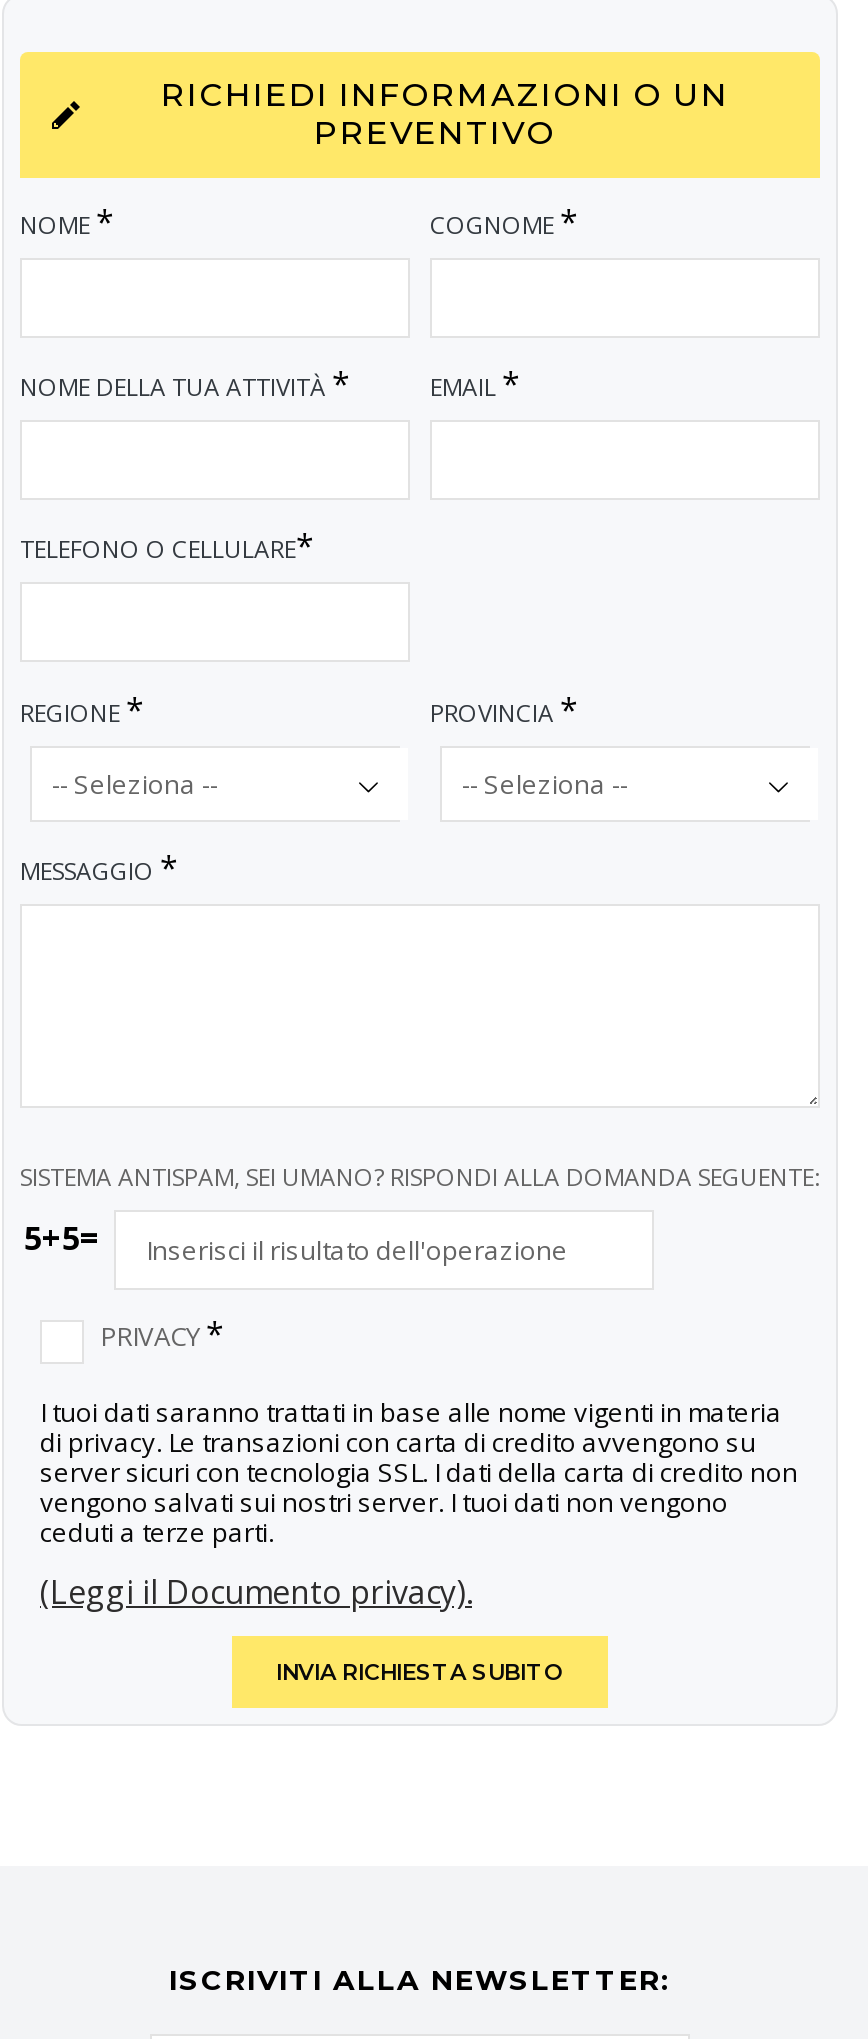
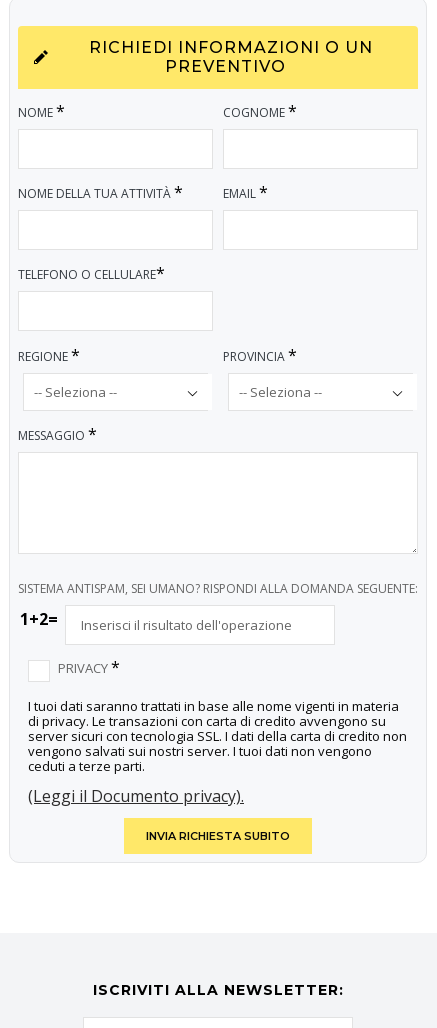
- 5+5=
+ 1+2=
